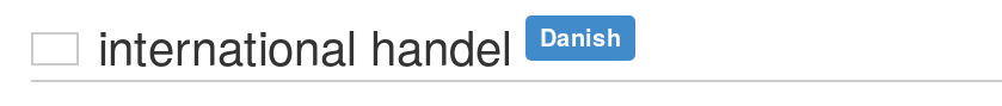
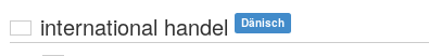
- Danish
+ Dänisch
